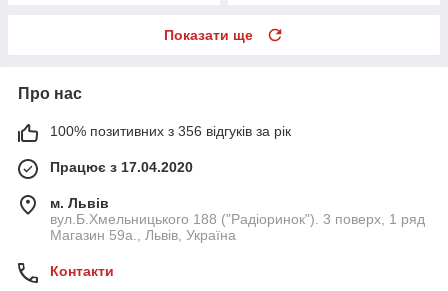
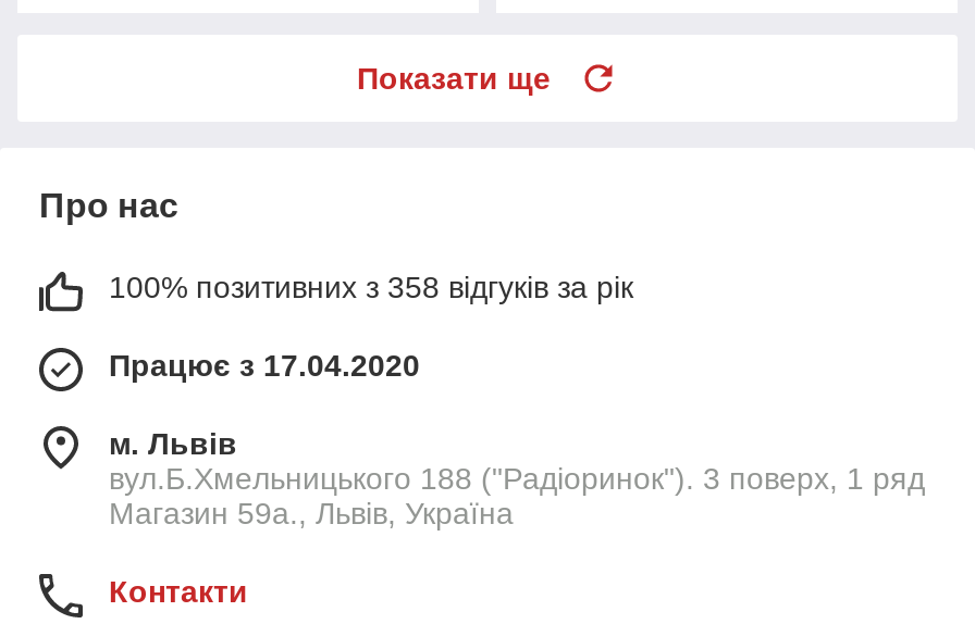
- 100% позитивних з 356 відгуків за рік
+ 100% позитивних з 358 відгуків за рік
